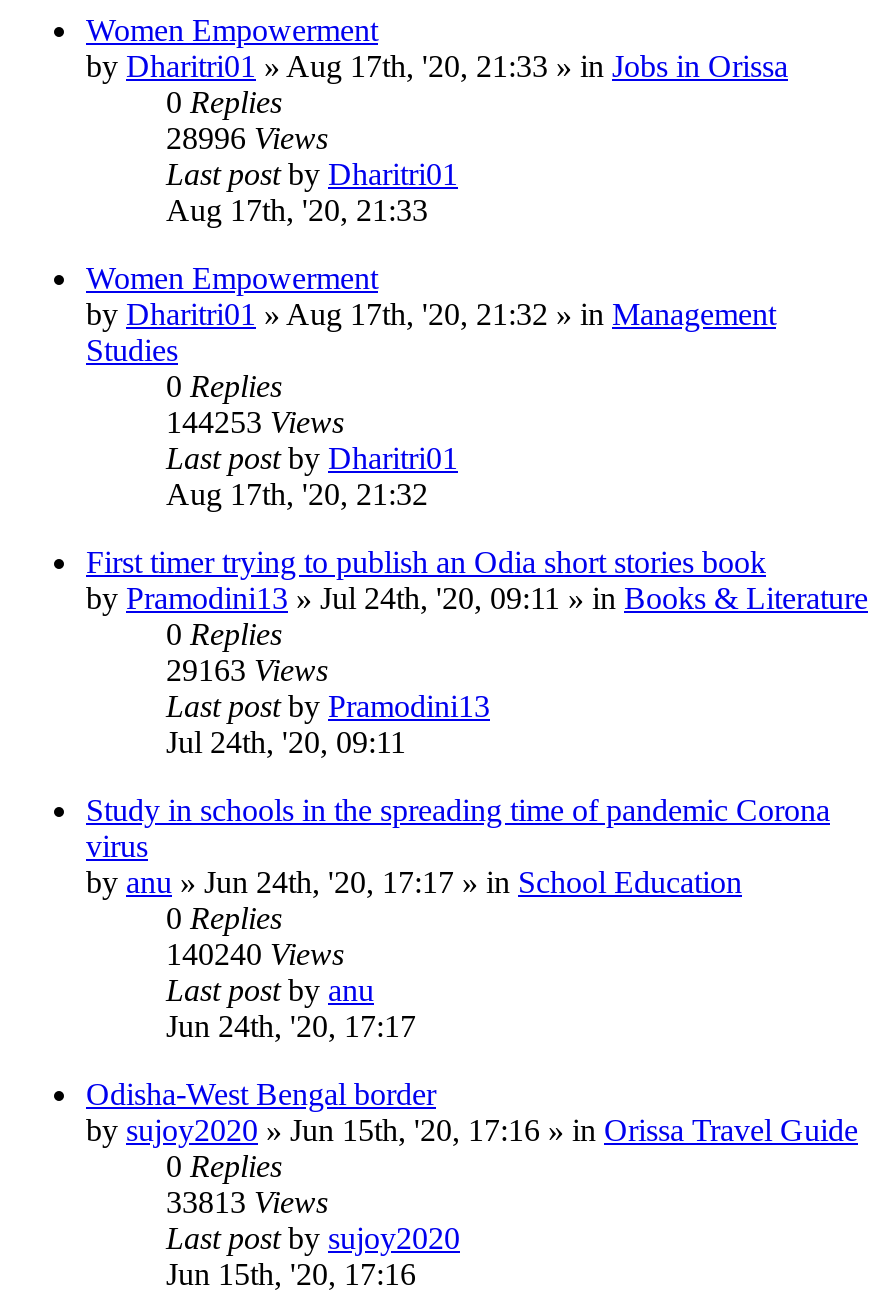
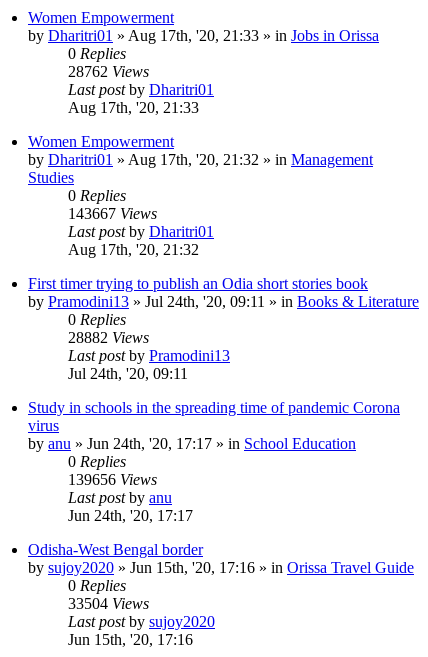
- 28996 Views
+ 28762 Views

- 144253 Views
+ 143667 Views

- 29163 Views
+ 28882 Views

- 140240 Views
+ 139656 Views

- 33813 Views
+ 33504 Views
